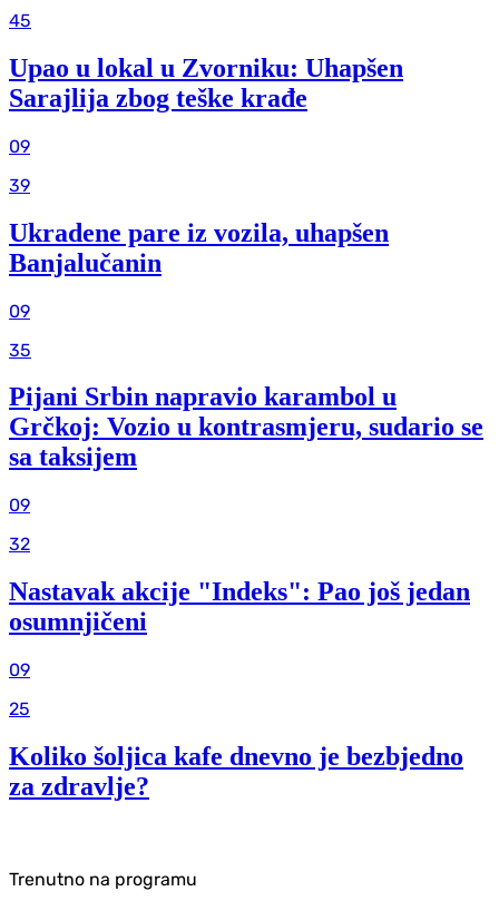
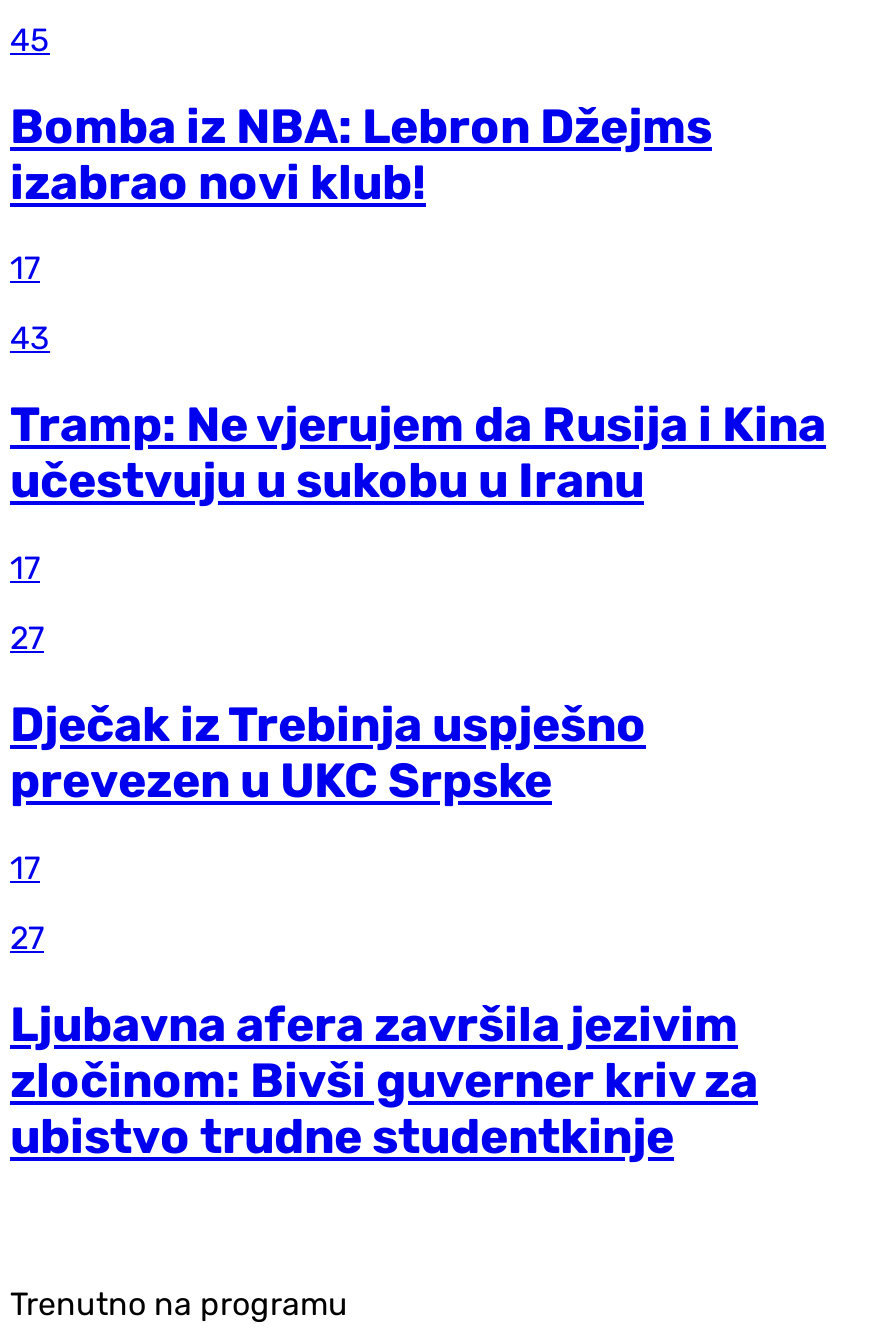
- Upao u lokal u Zvorniku: Uhapšen
- Sarajlija zbog teške krađe
- 09
- 39
- Ukradene pare iz vozila, uhapšen
- Banjalučanin
- 09
- 35
- Pijani Srbin napravio karambol u
- Grčkoj: Vozio u kontrasmjeru, sudario se
- sa taksijem
- 09
- 32
- Nastavak akcije "Indeks": Pao još jedan
- osumnjičeni
- 09
- 25
- Koliko šoljica kafe dnevno je bezbjedno
- za zdravlje?
+ Bomba iz NBA: Lebron Džejms
+ izabrao novi klub!
+ 17
+ 43
+ Tramp: Ne vjerujem da Rusija i Kina
+ učestvuju u sukobu u Iranu
+ 17
+ 27
+ Dječak iz Trebinja uspješno
+ prevezen u UKC Srpske
+ 17
+ 27
+ Ljubavna afera završila jezivim
+ zločinom: Bivši guverner kriv za
+ ubistvo trudne studentkinje
